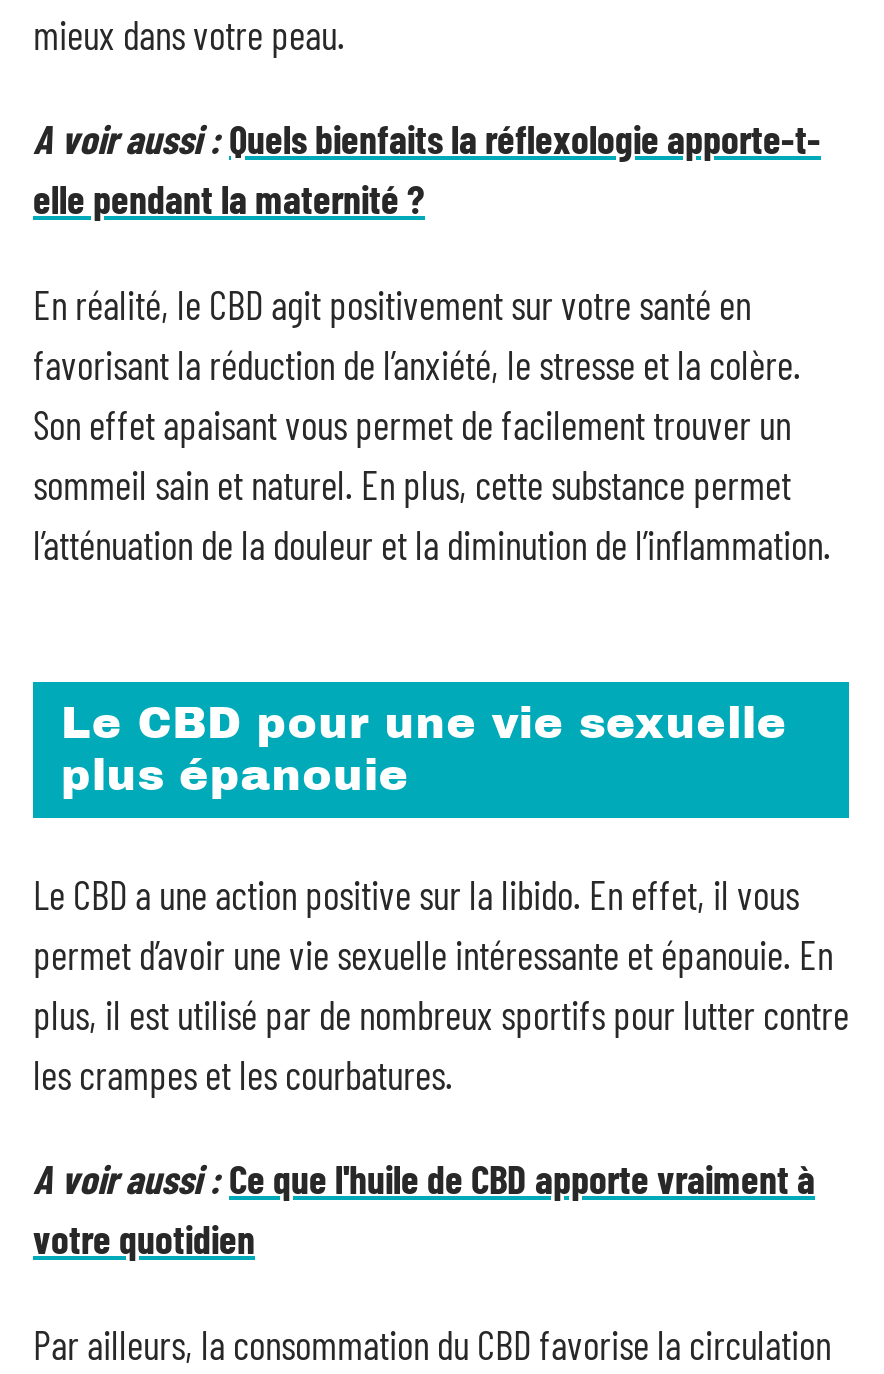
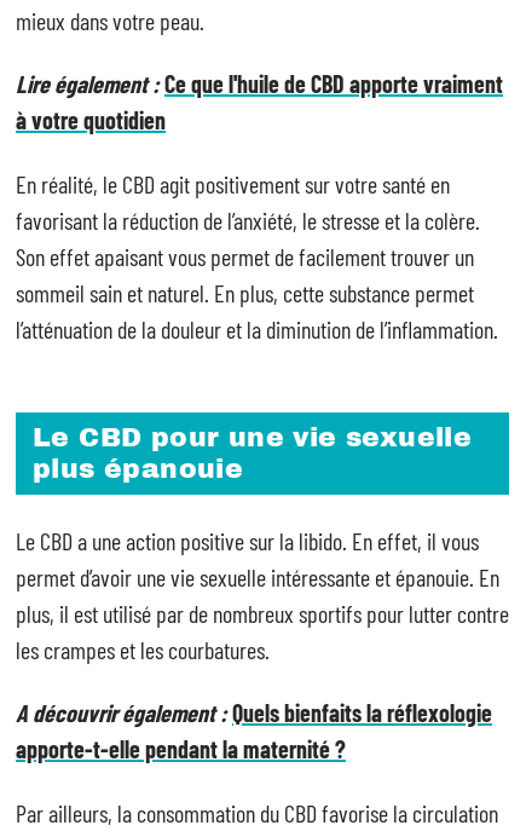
- A voir aussi : Quels bienfaits la réflexologie apporte-t-
- elle pendant la maternité ?
+ Lire également : Ce que l'huile de CBD apporte vraiment
+ à votre quotidien

- A voir aussi : Ce que l'huile de CBD apporte vraiment à
- votre quotidien
+ A découvrir également : Quels bienfaits la réflexologie
+ apporte-t-elle pendant la maternité ?
